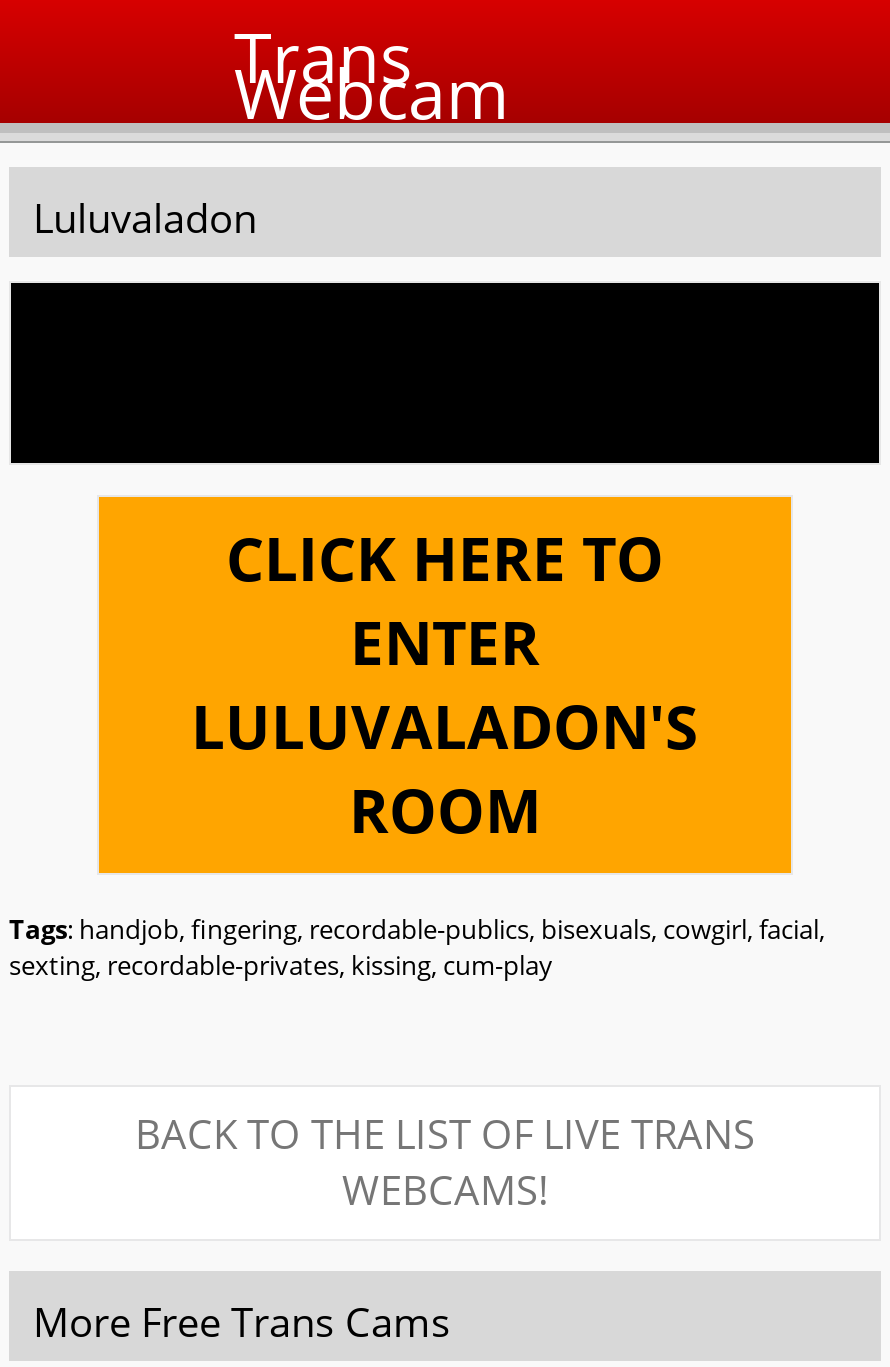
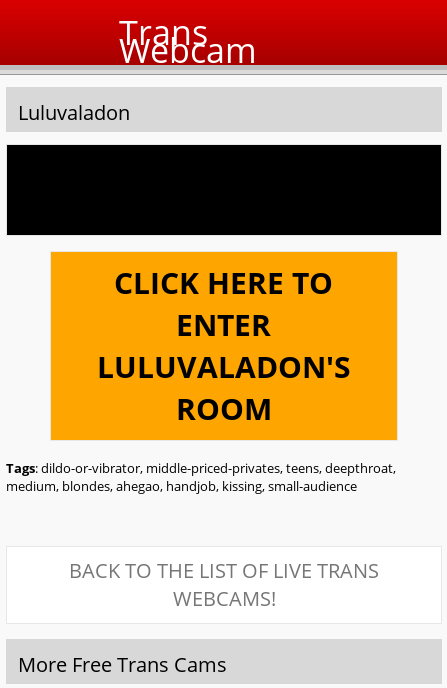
- Tags: handjob, fingering, recordable-publics, bisexuals, cowgirl, facial,
- sexting, recordable-privates, kissing, cum-play
+ Tags: dildo-or-vibrator, middle-priced-privates, teens, deepthroat,
+ medium, blondes, ahegao, handjob, kissing, small-audience
